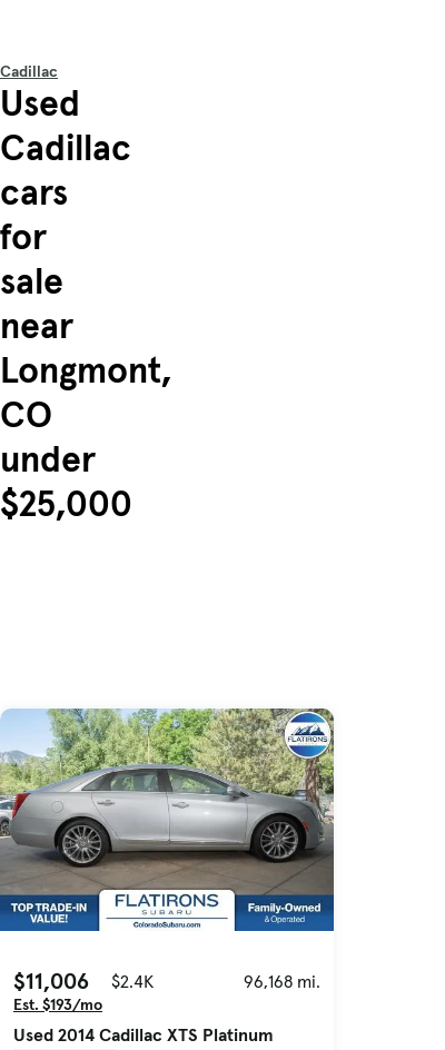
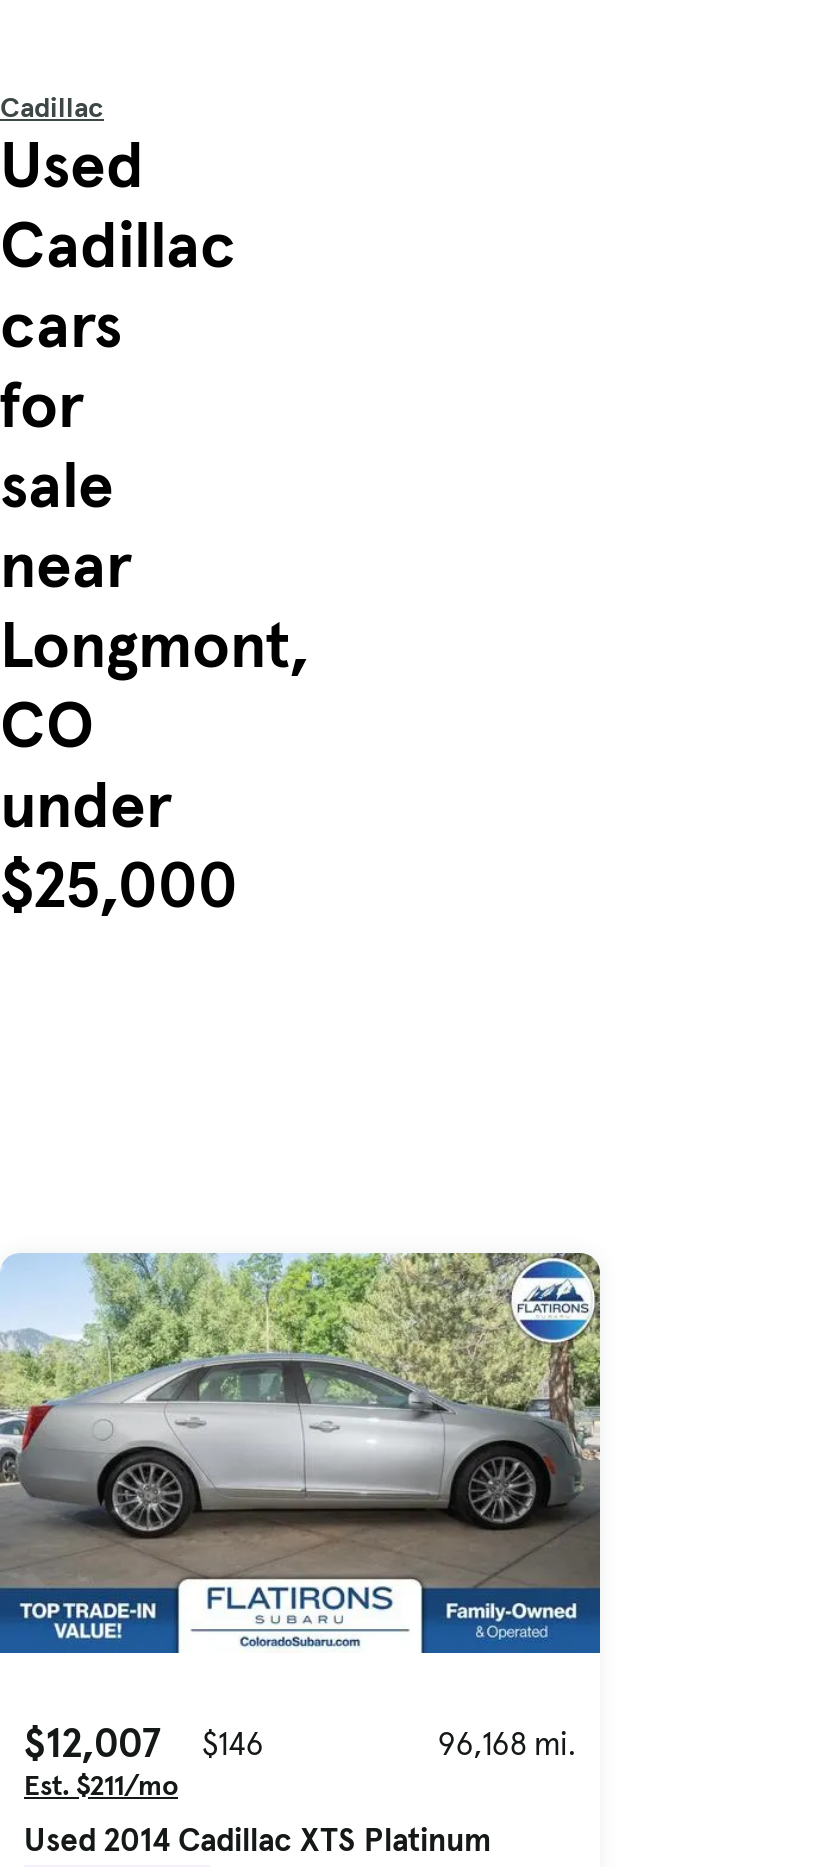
- $11,006
- $2.4K
+ $12,007
+ $146

- Est. $193/mo
+ Est. $211/mo
